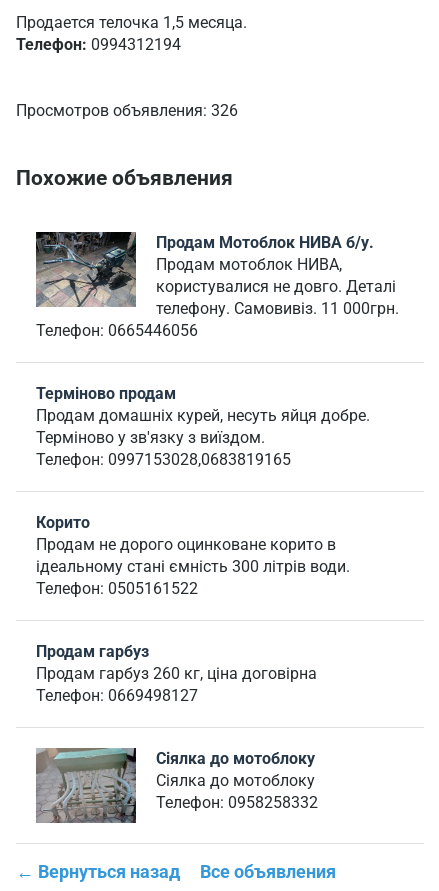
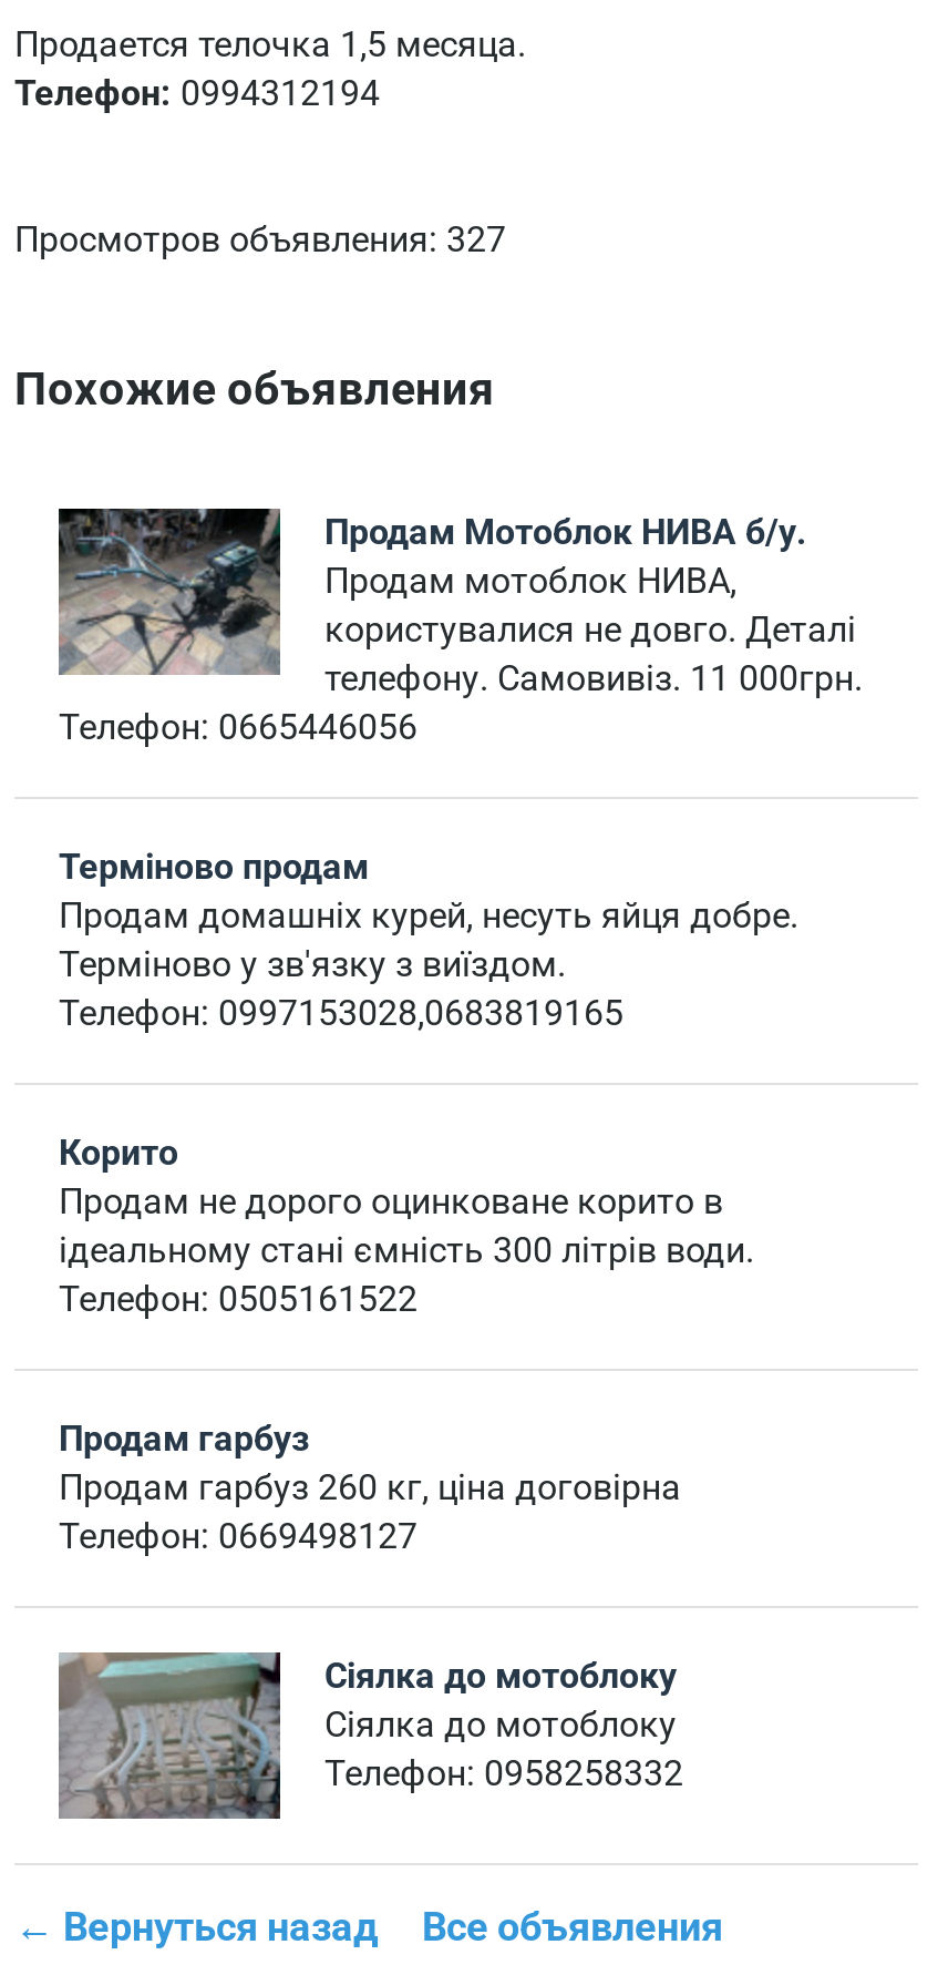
- Просмотров объявления: 326
+ Просмотров объявления: 327
